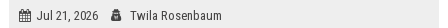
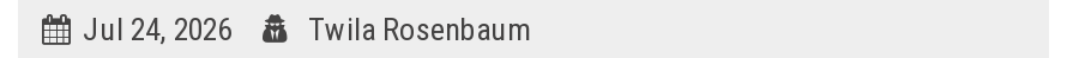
- Jul 21, 2026 Twila Rosenbaum
+ Jul 24, 2026 Twila Rosenbaum
